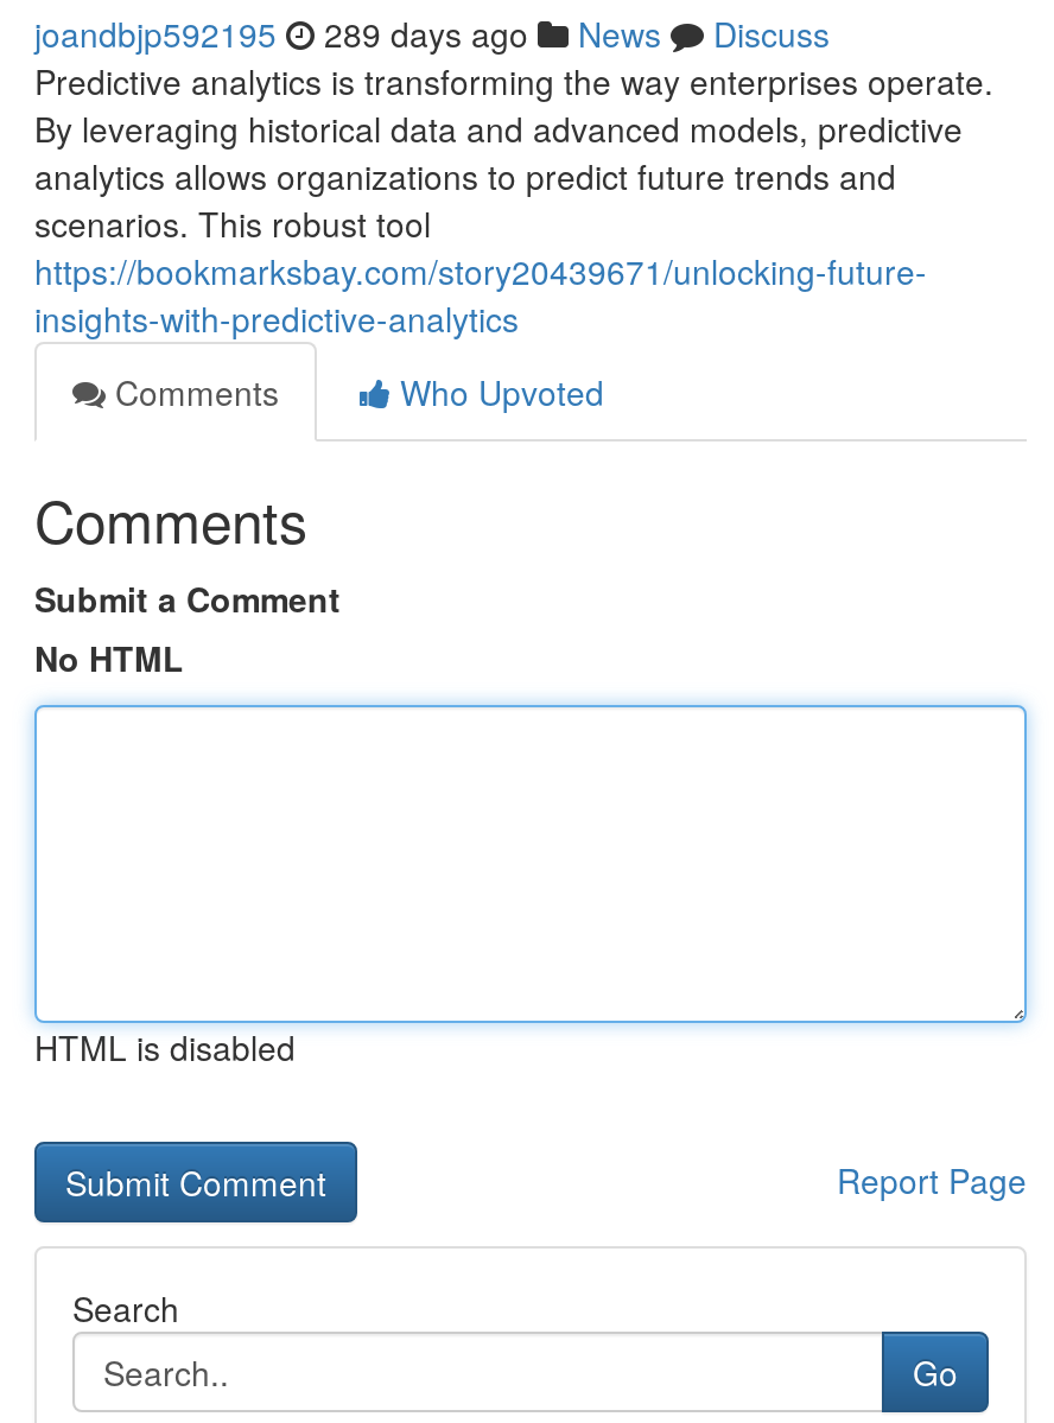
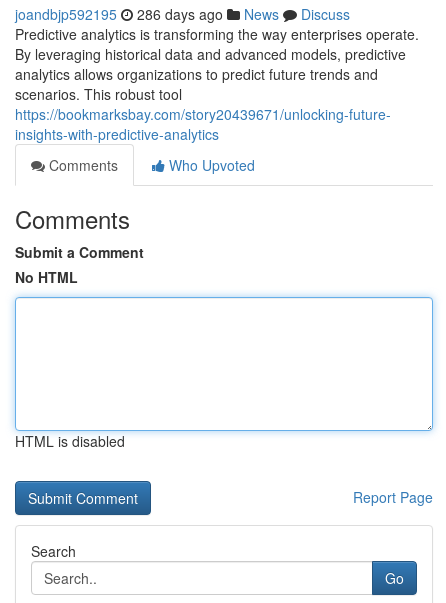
- joandbjp592195 289 days ago News Discuss
+ joandbjp592195 286 days ago News Discuss
